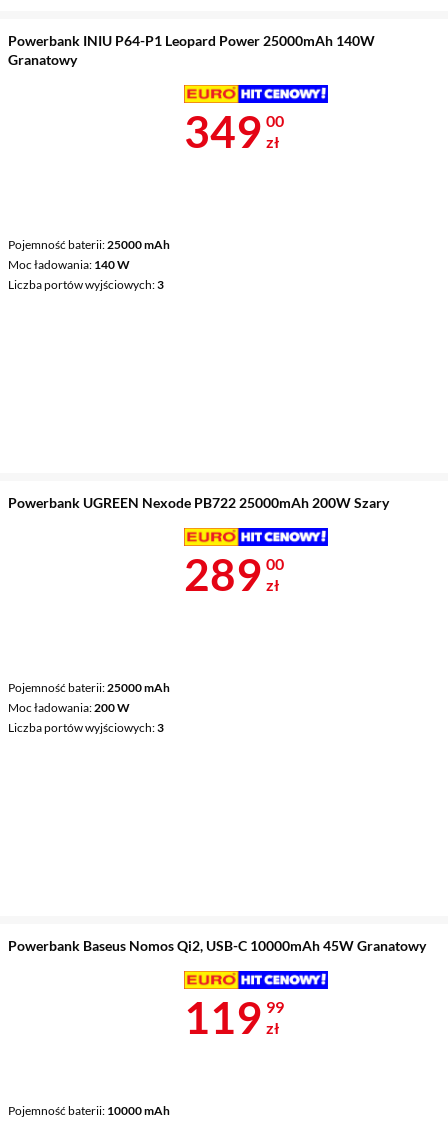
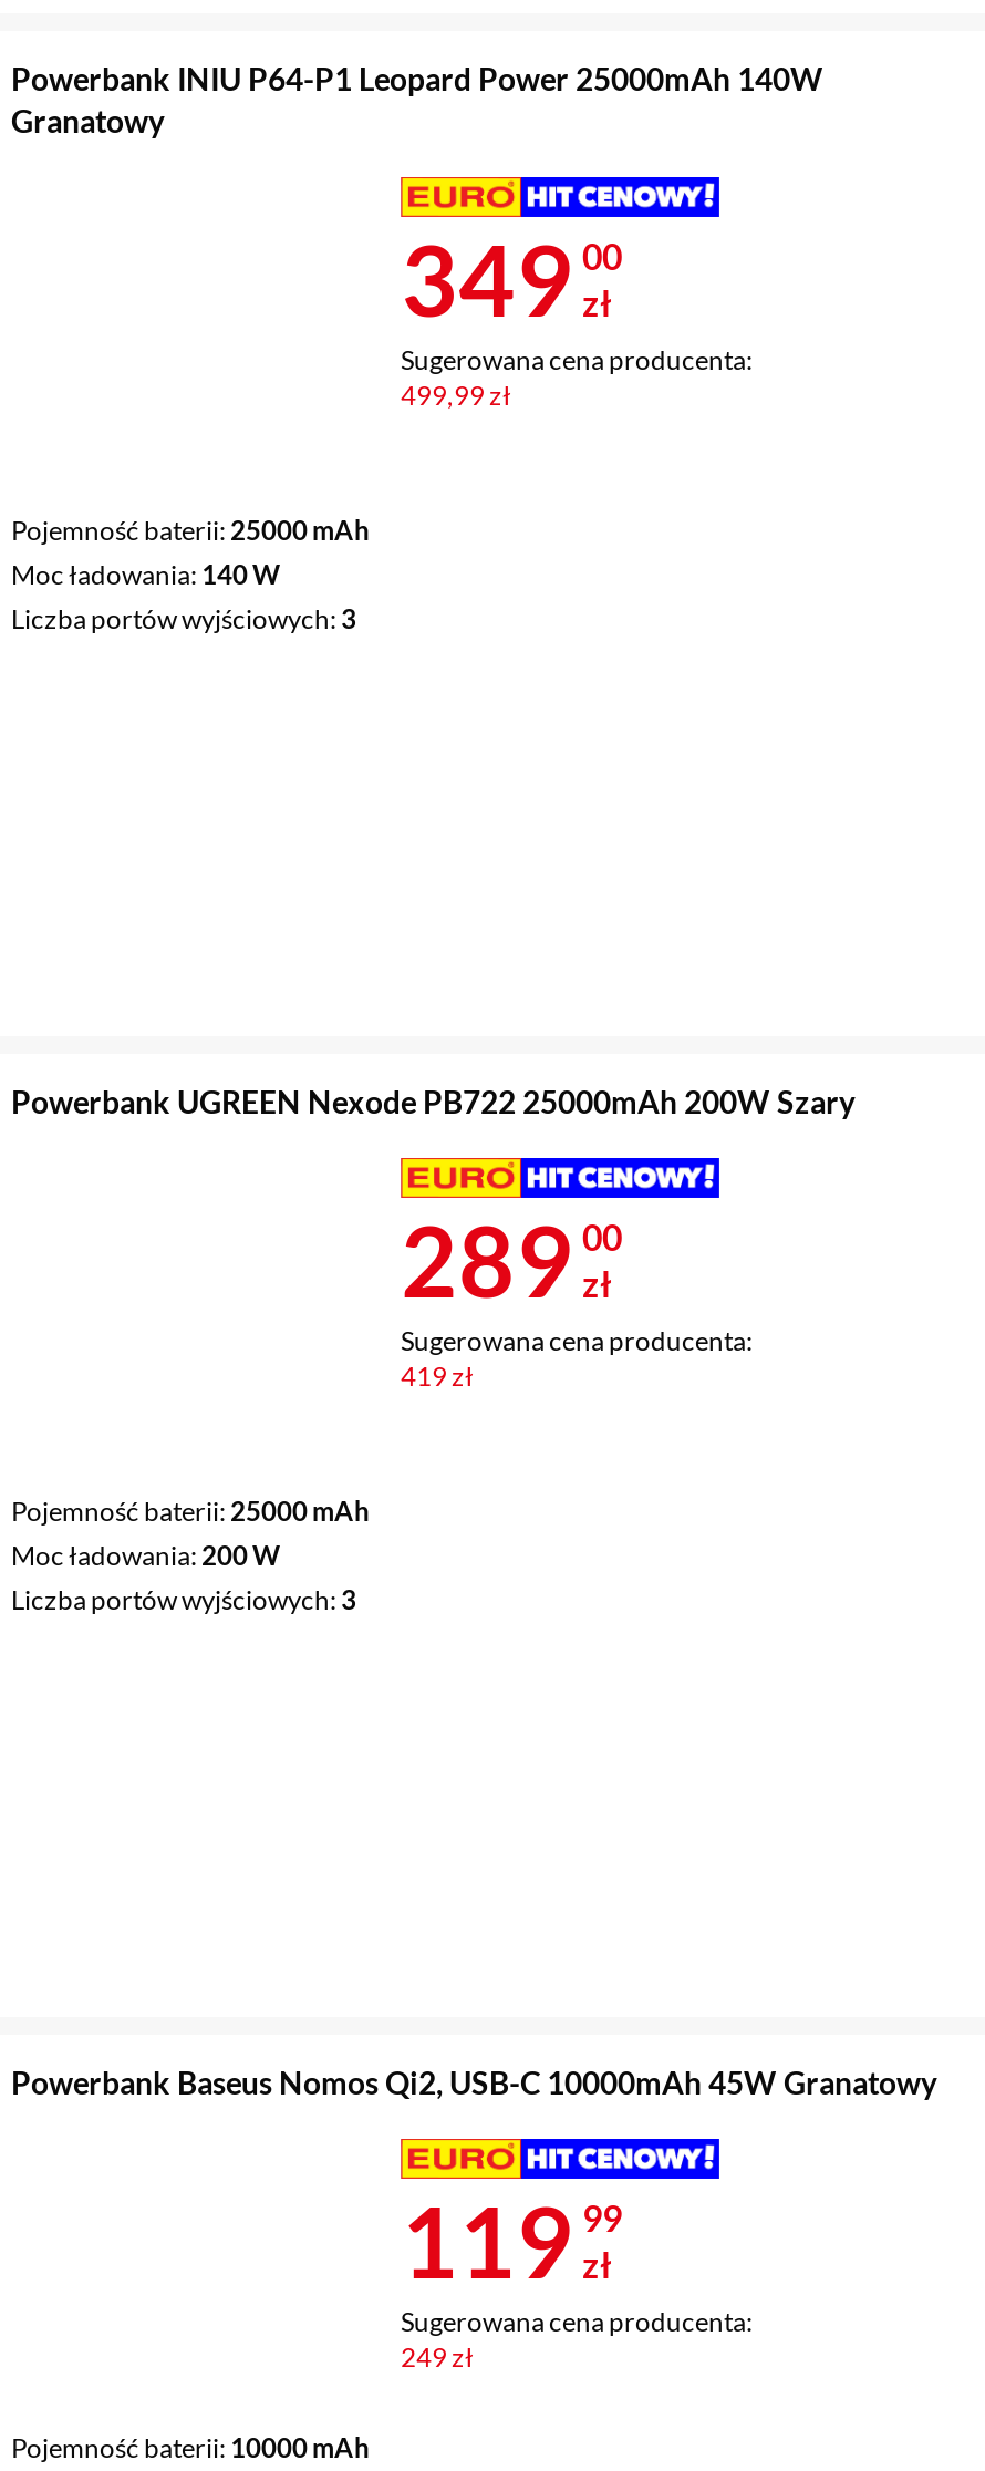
+ Sugerowana cena producenta:
+ 499,99 zł

+ Sugerowana cena producenta:
+ 419 zł

+ Sugerowana cena producenta:
+ 249 zł
